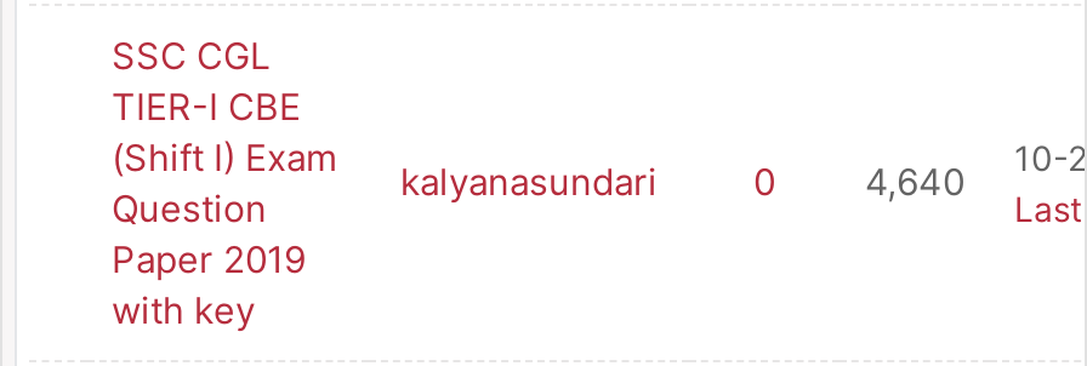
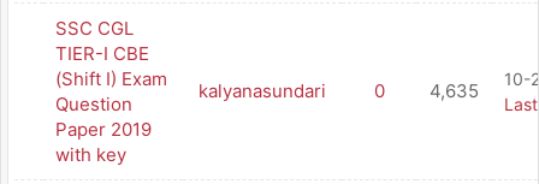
- 0 4,640
+ 0 4,635
